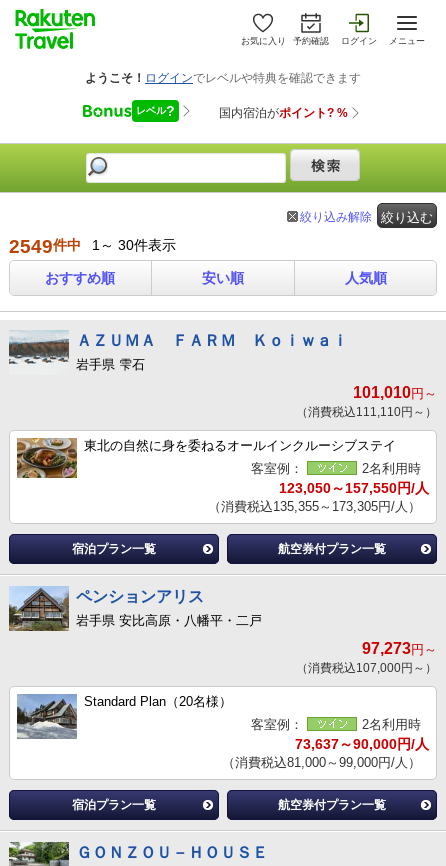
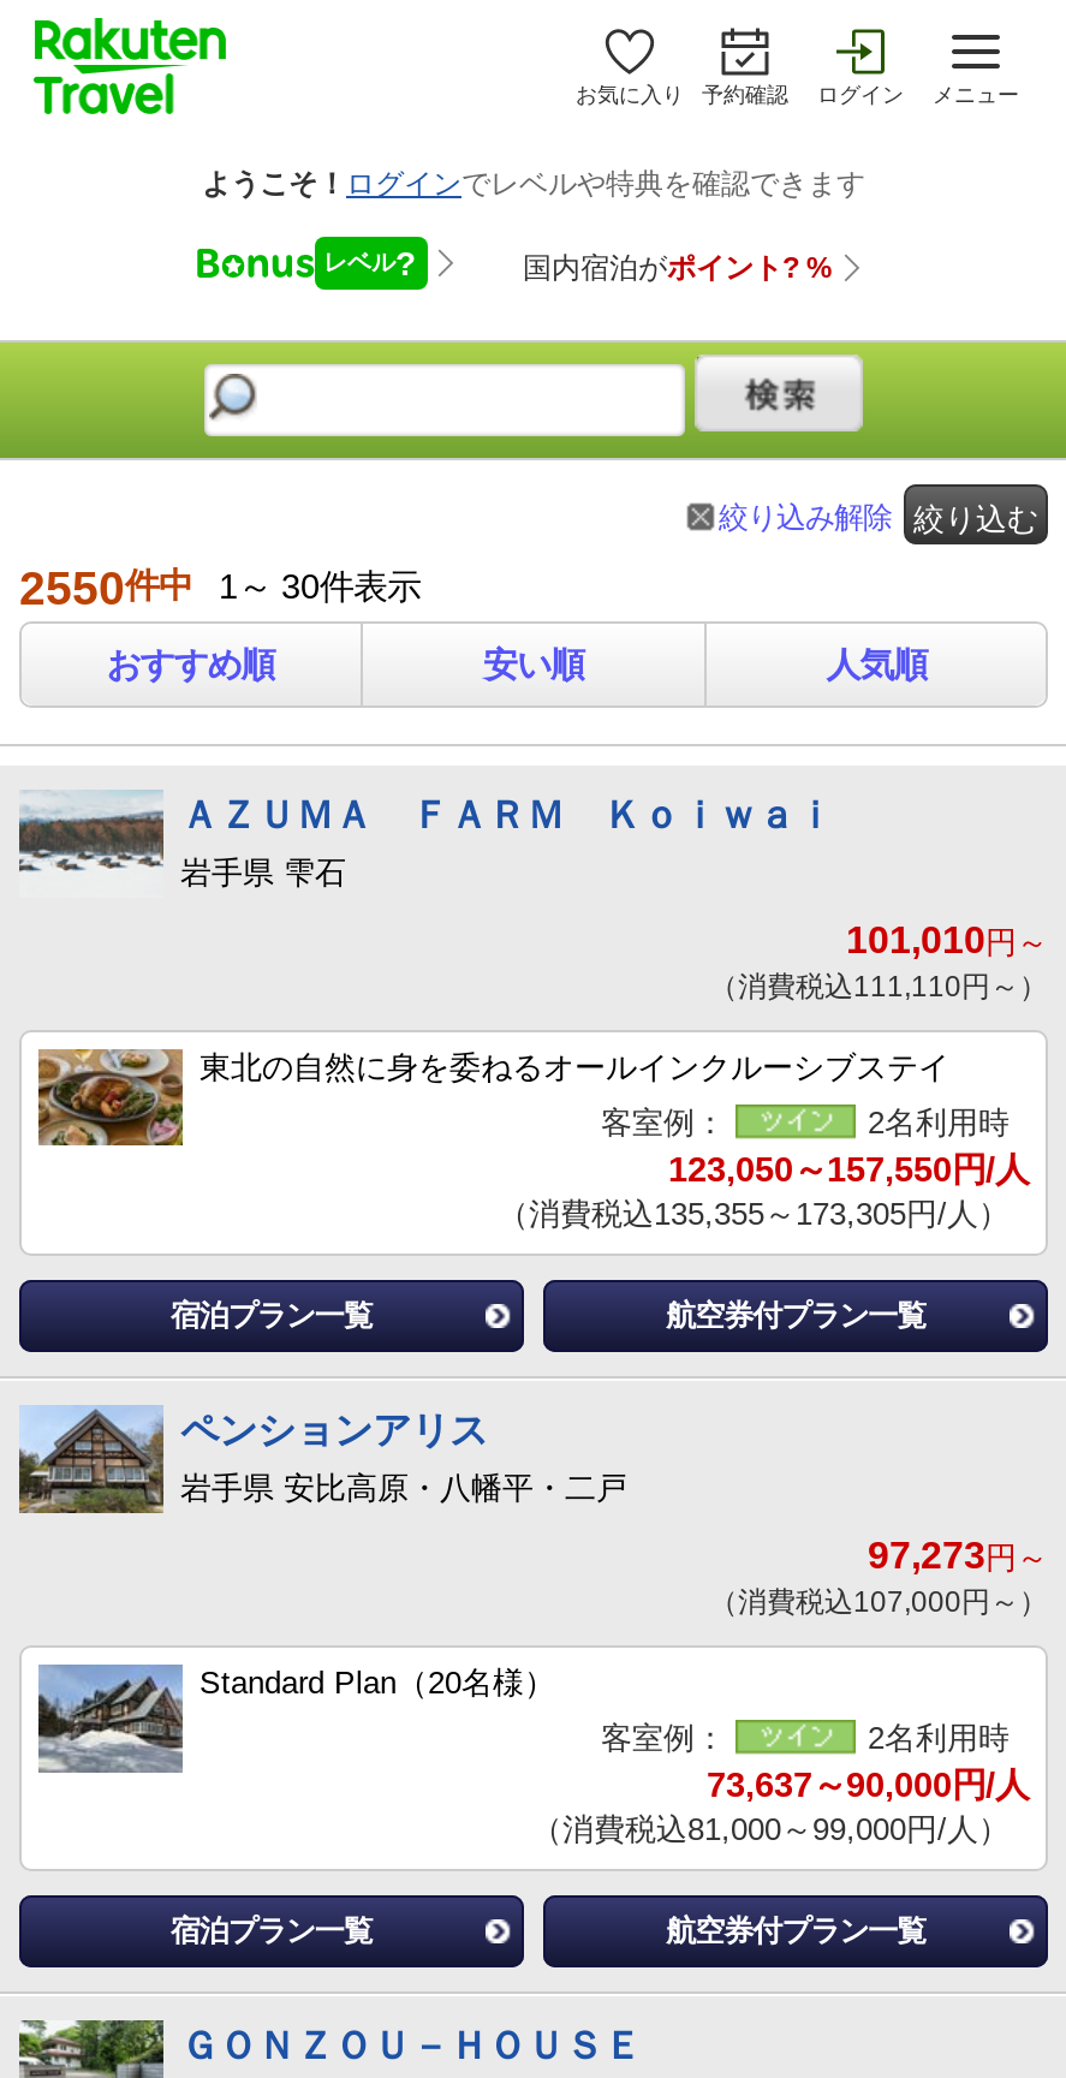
- 2549件中 1～ 30件表示
+ 2550件中 1～ 30件表示
